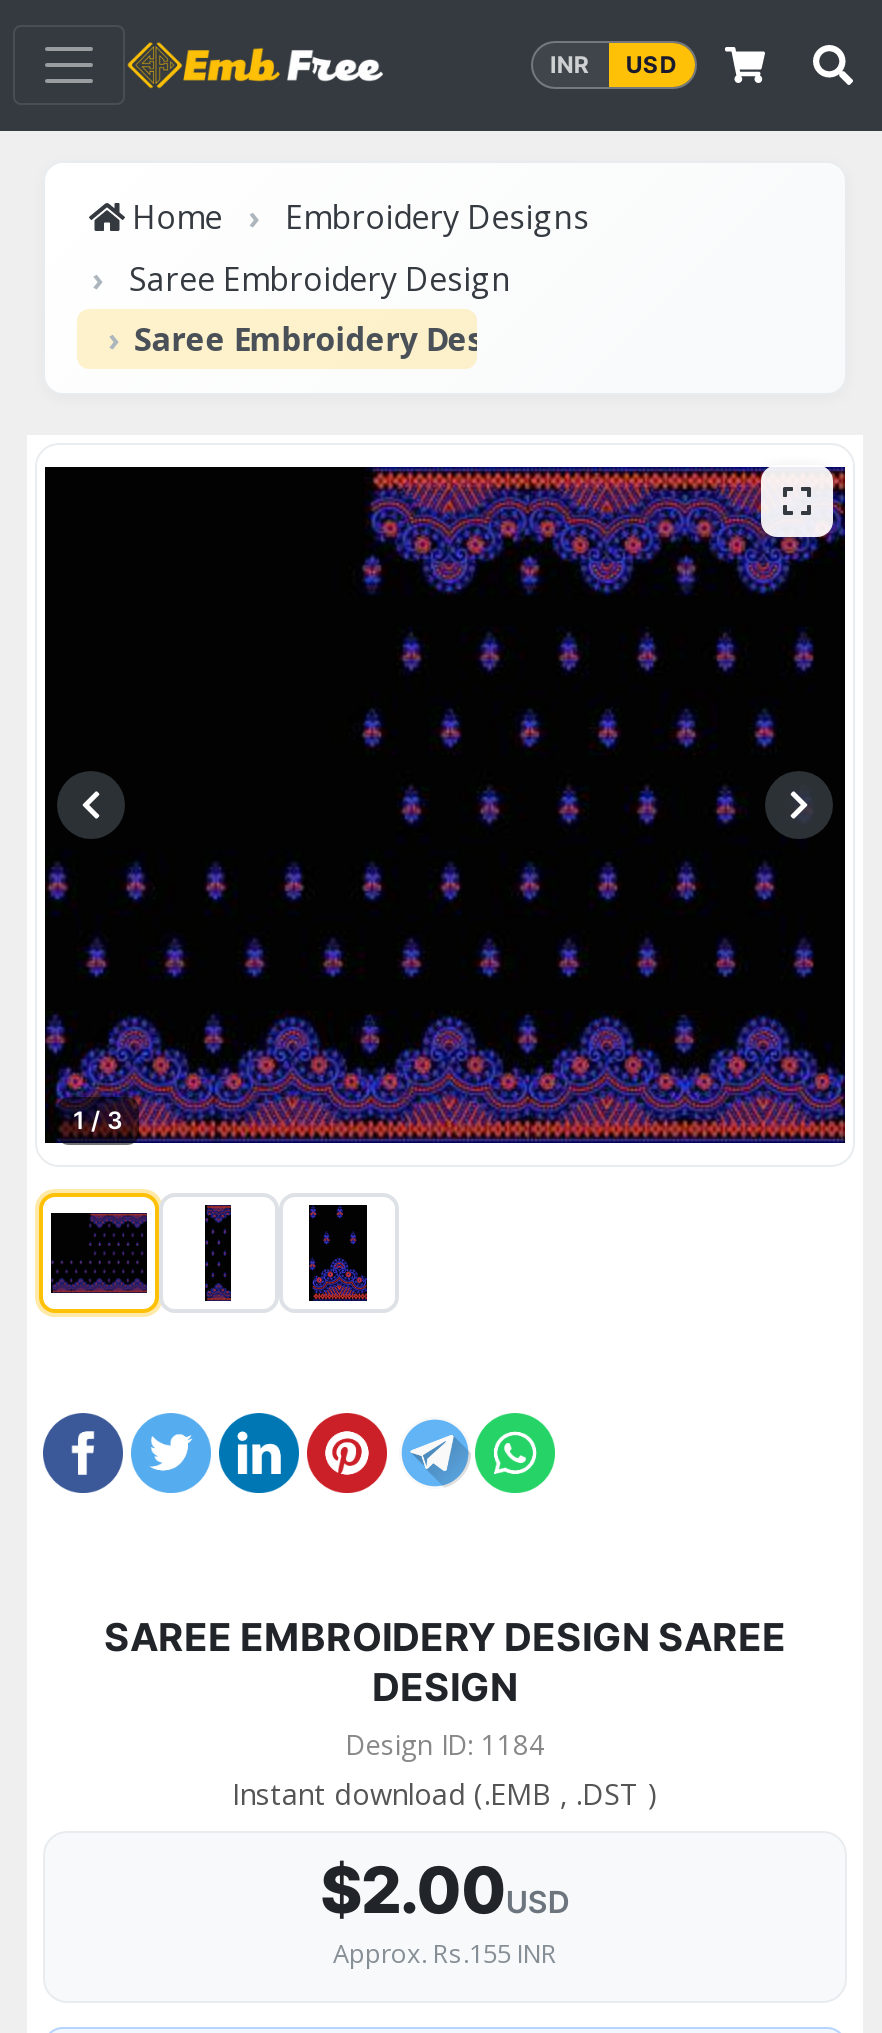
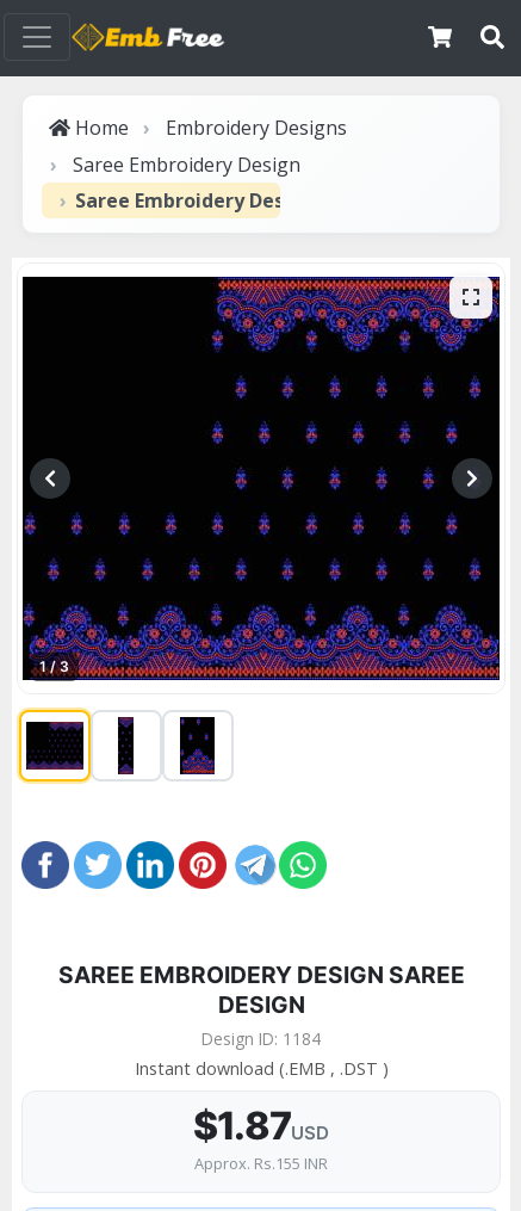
- INR
- USD

- $2.00USD
+ $1.87USD
